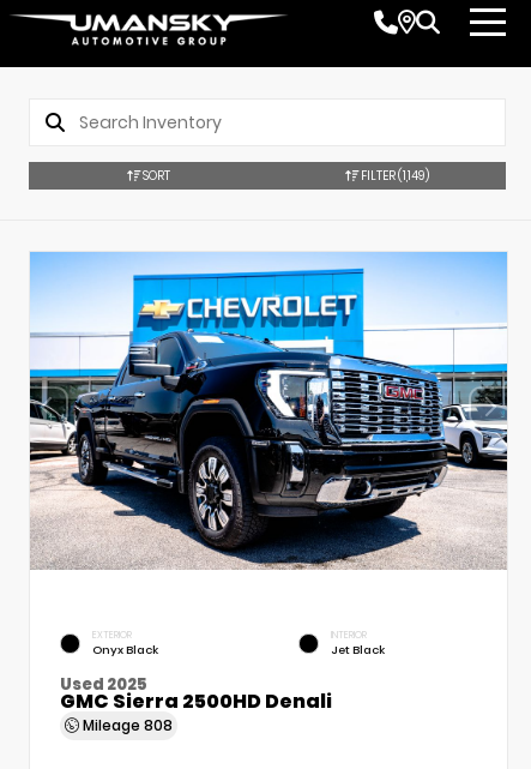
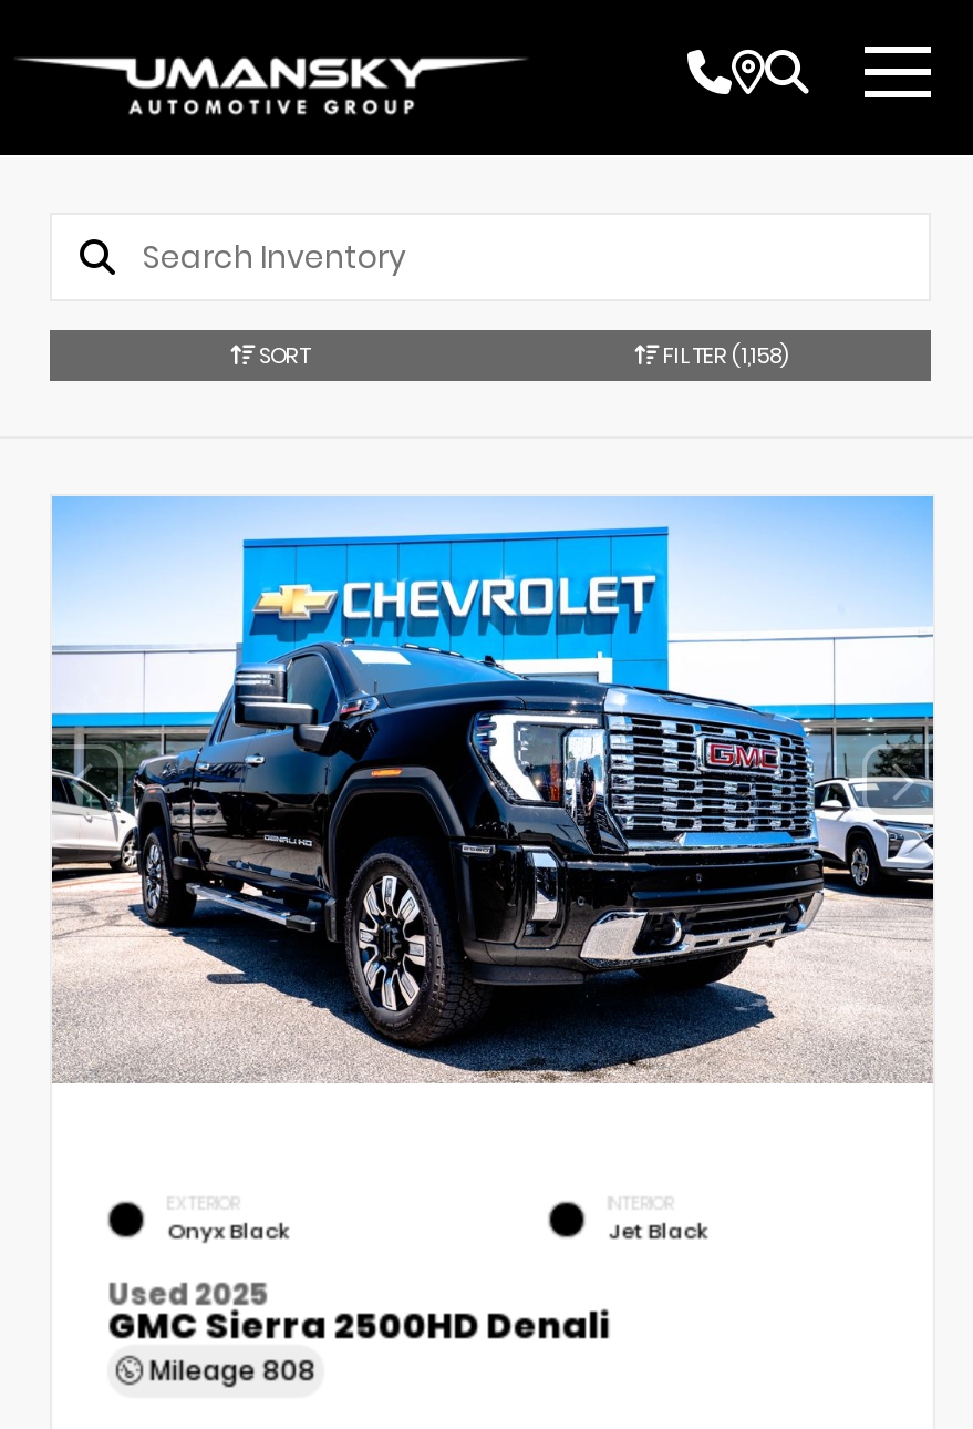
- FILTER (1,149)
+ FILTER (1,158)
